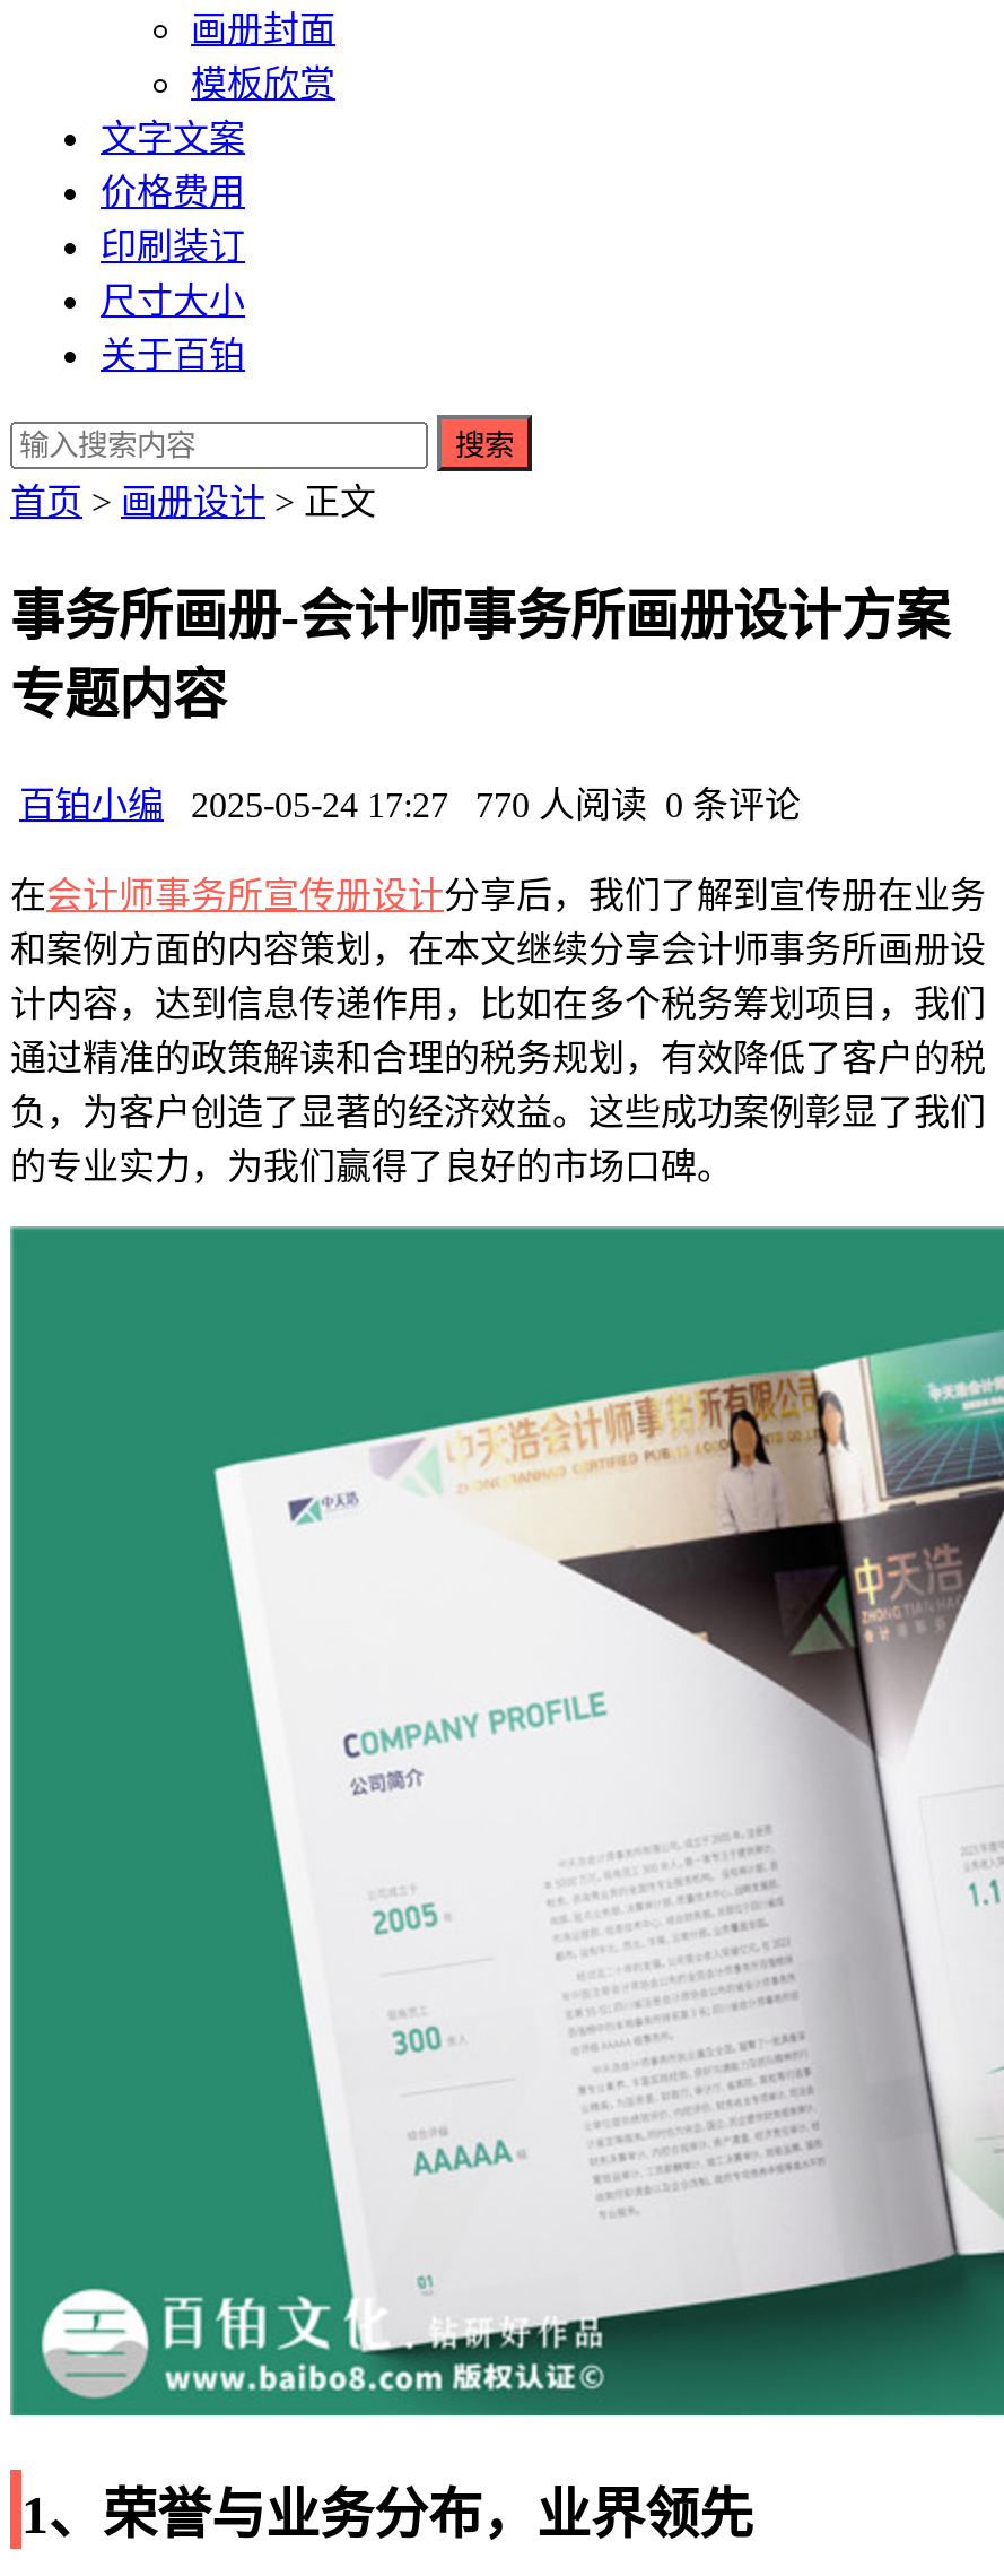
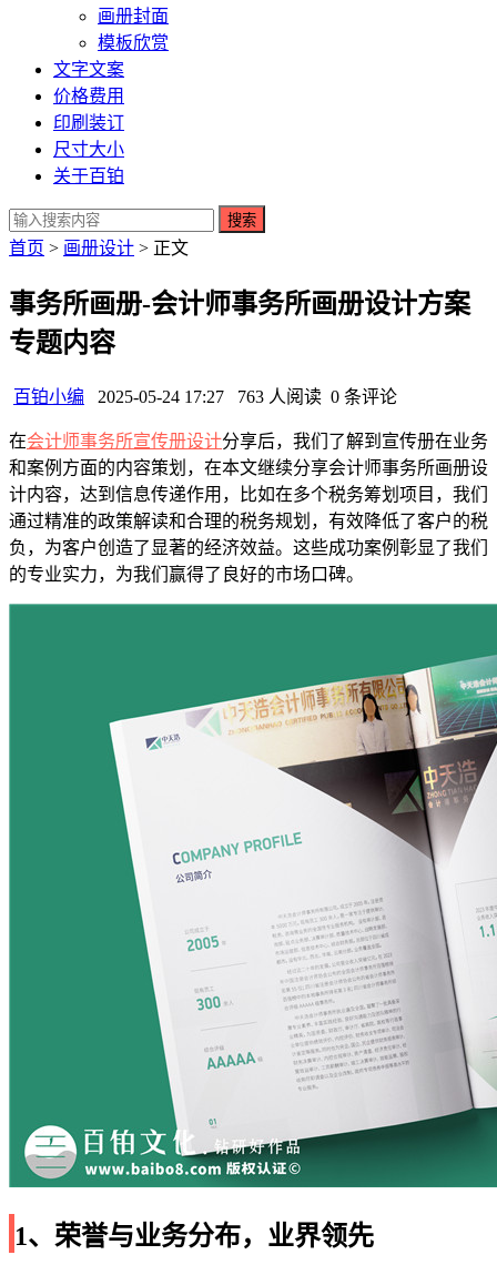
- 百铂小编 2025-05-24 17:27 770 人阅读 0 条评论
+ 百铂小编 2025-05-24 17:27 763 人阅读 0 条评论
